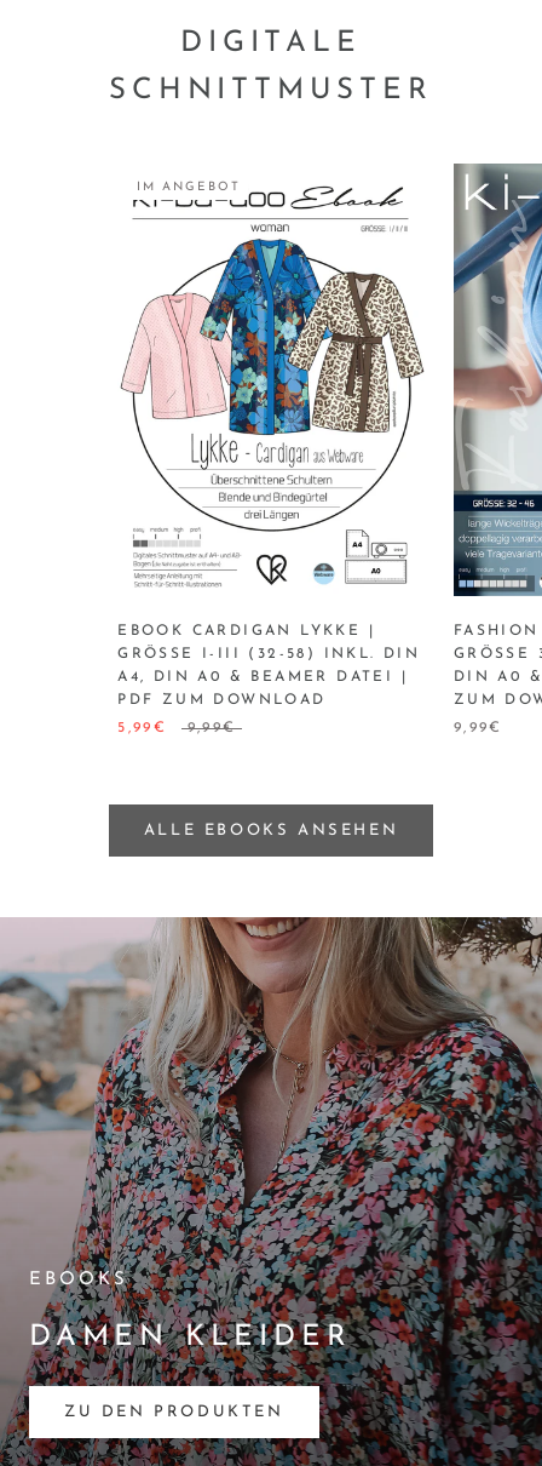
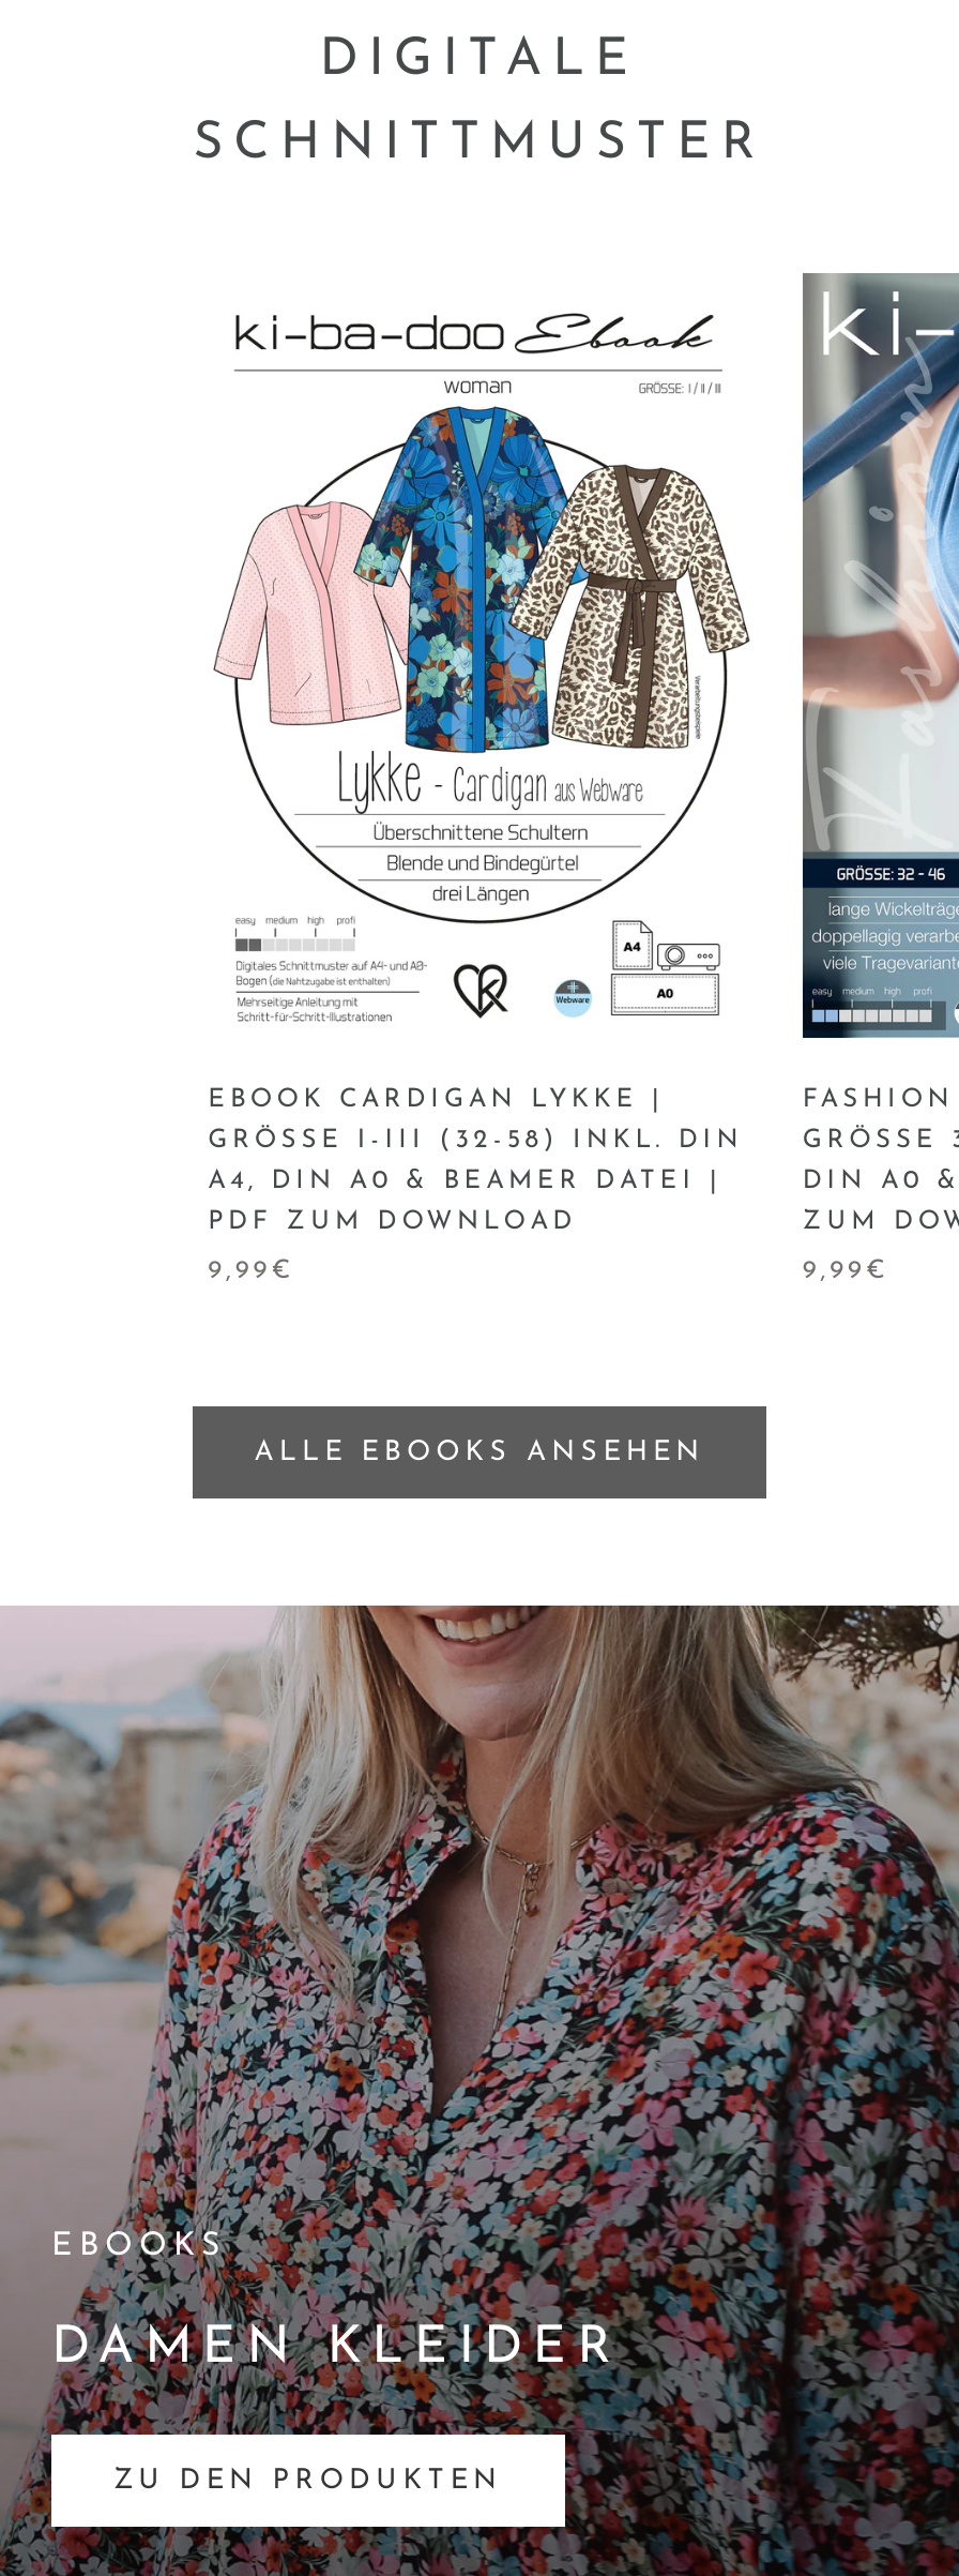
- IM ANGEBOT

- 5,99€
